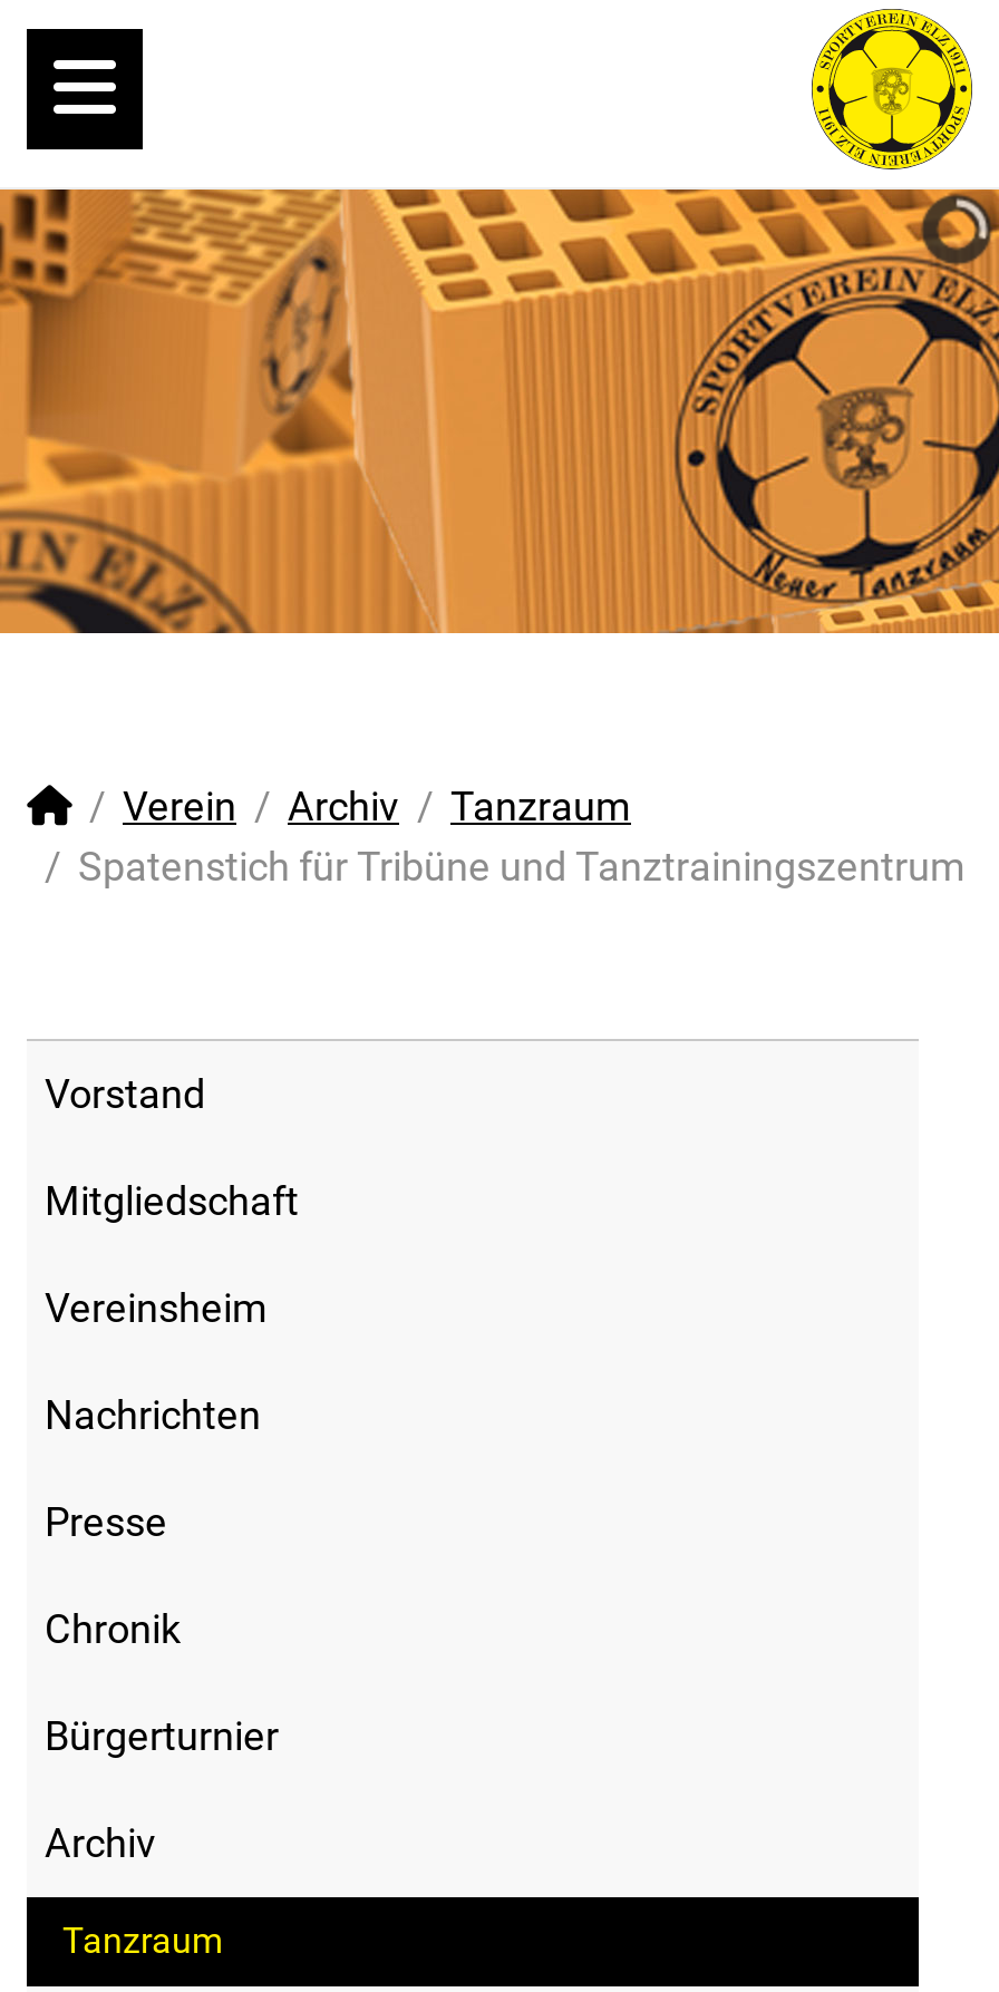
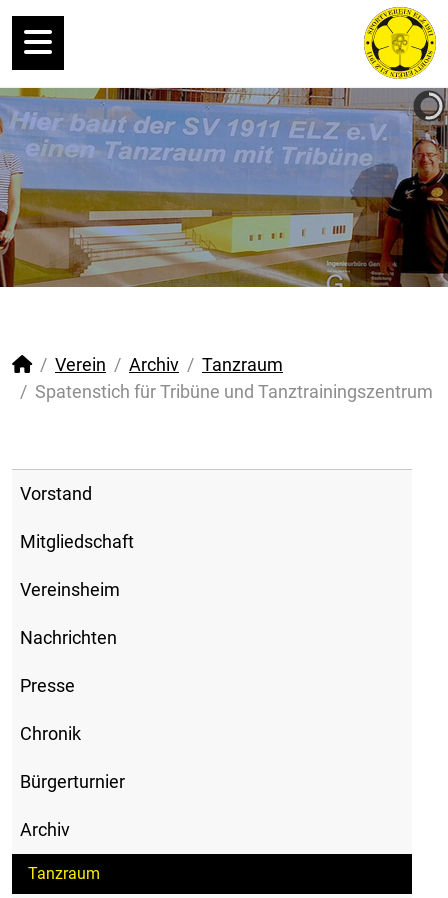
- [image]
+ [image]
